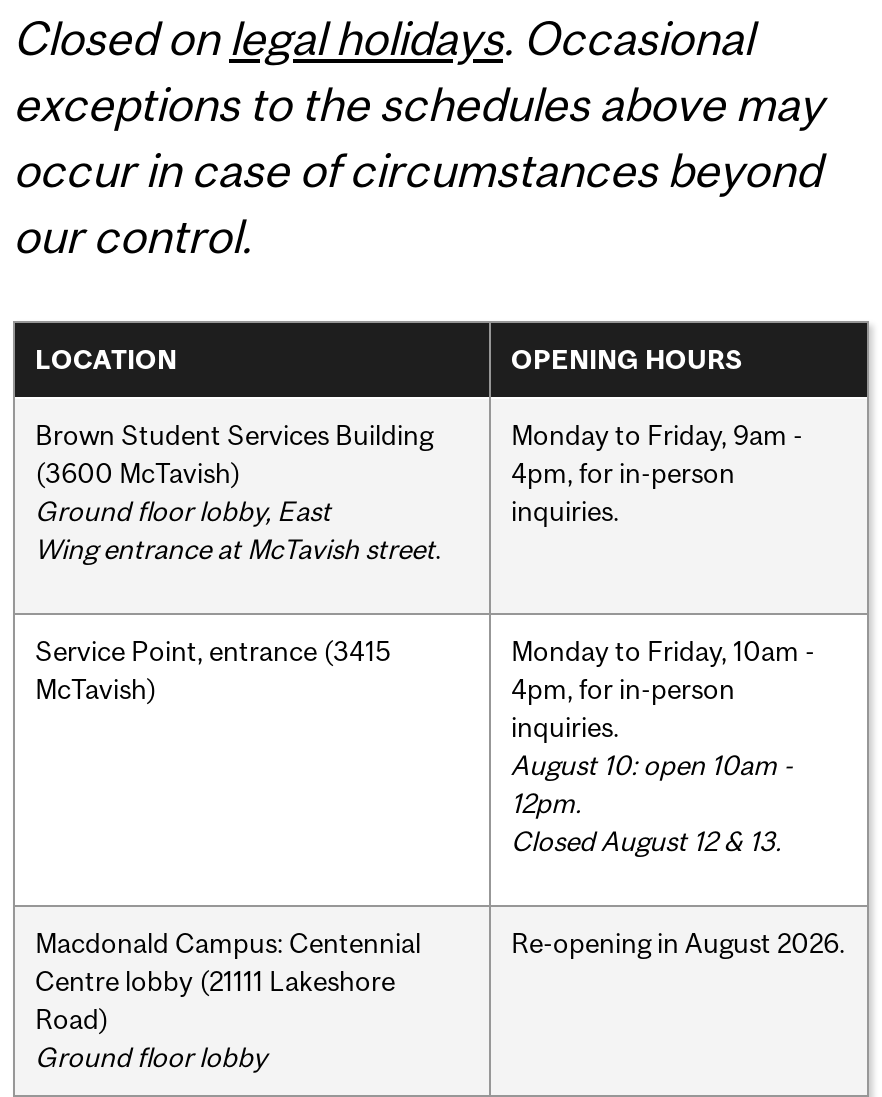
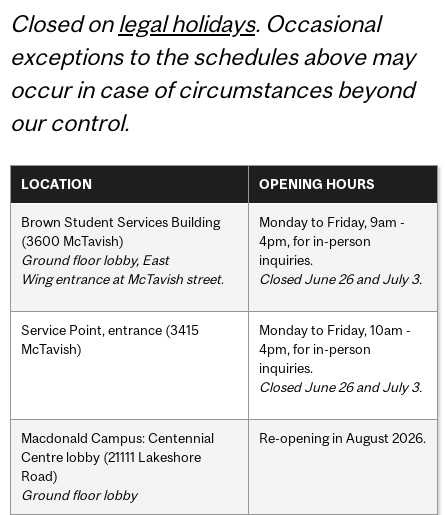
+ Closed June 26 and July 3.

- August 10: open 10am -
- 12pm.
- Closed August 12 & 13.
+ Closed June 26 and July 3.
